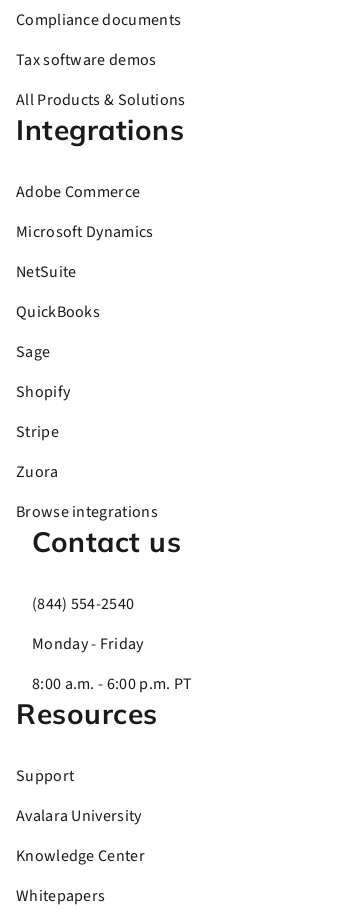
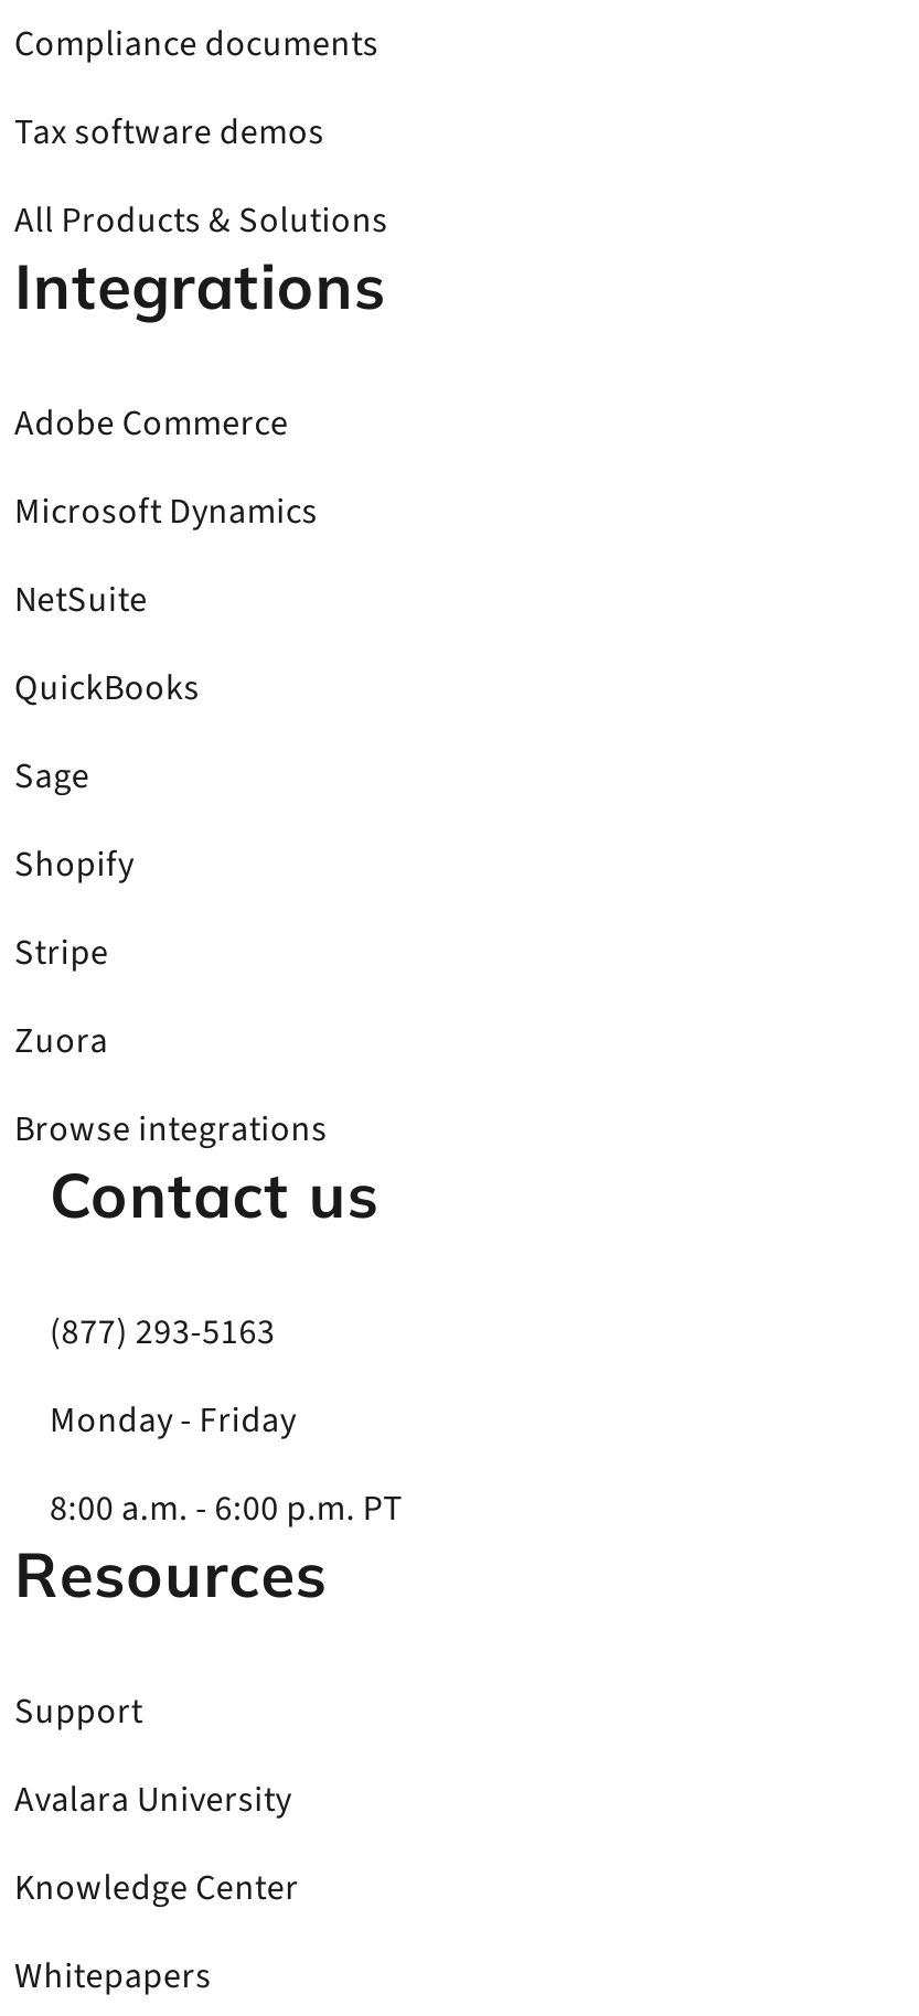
- (844) 554-2540
+ (877) 293-5163
